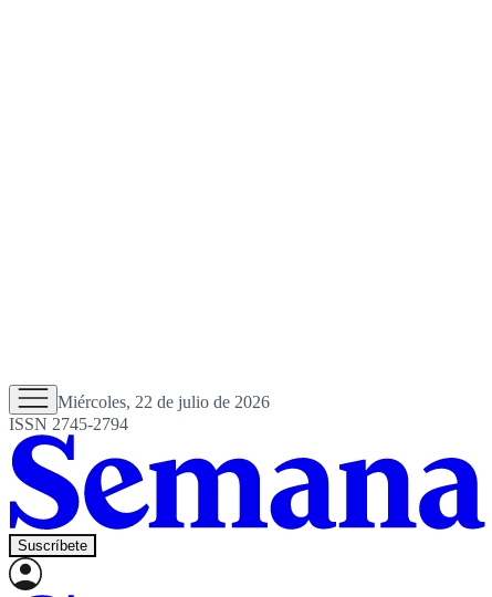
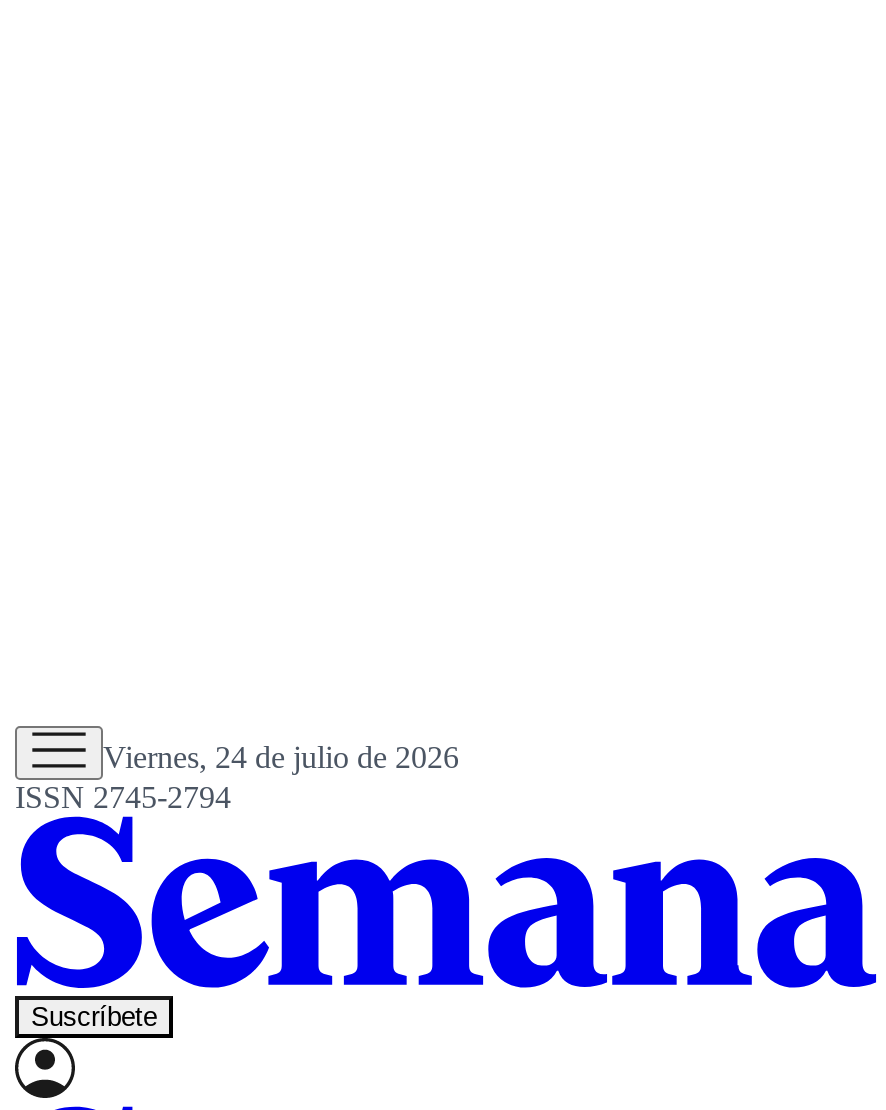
- Miércoles, 22 de julio de 2026
+ Viernes, 24 de julio de 2026
